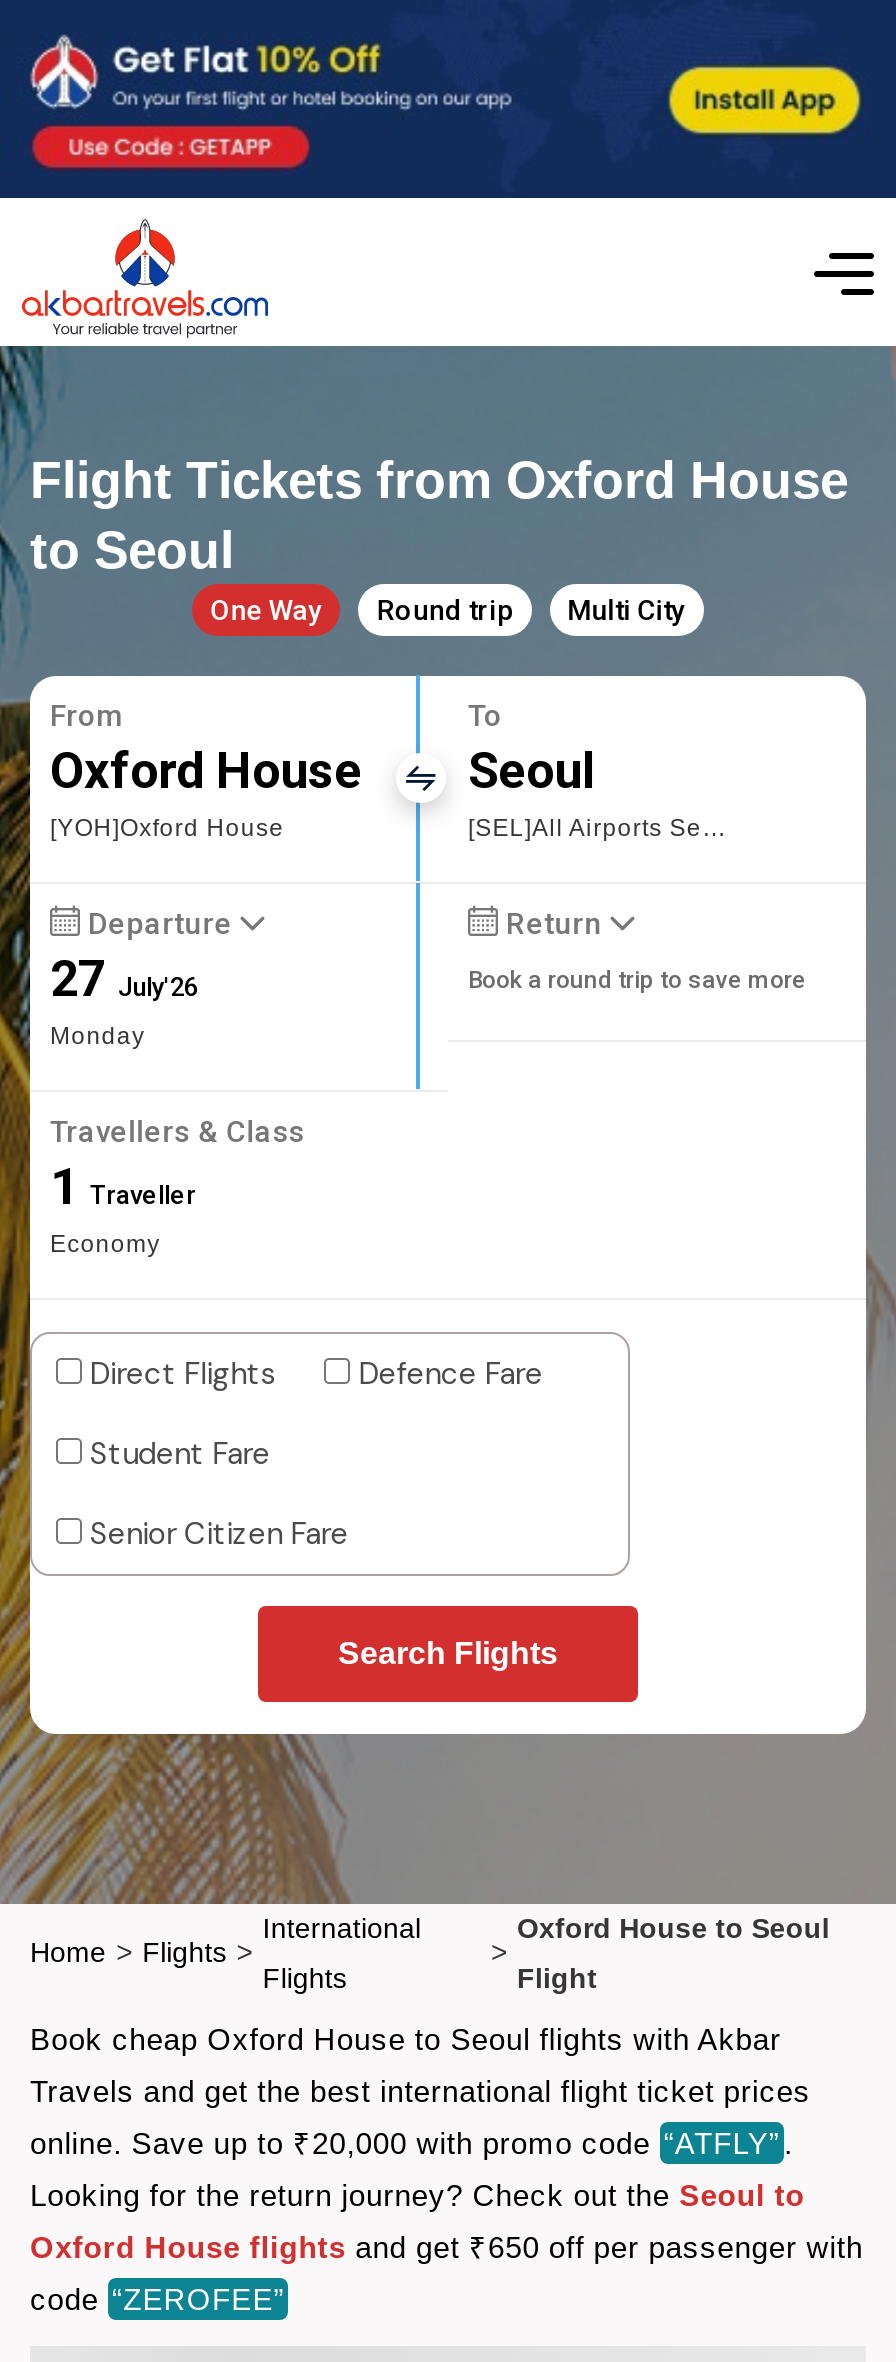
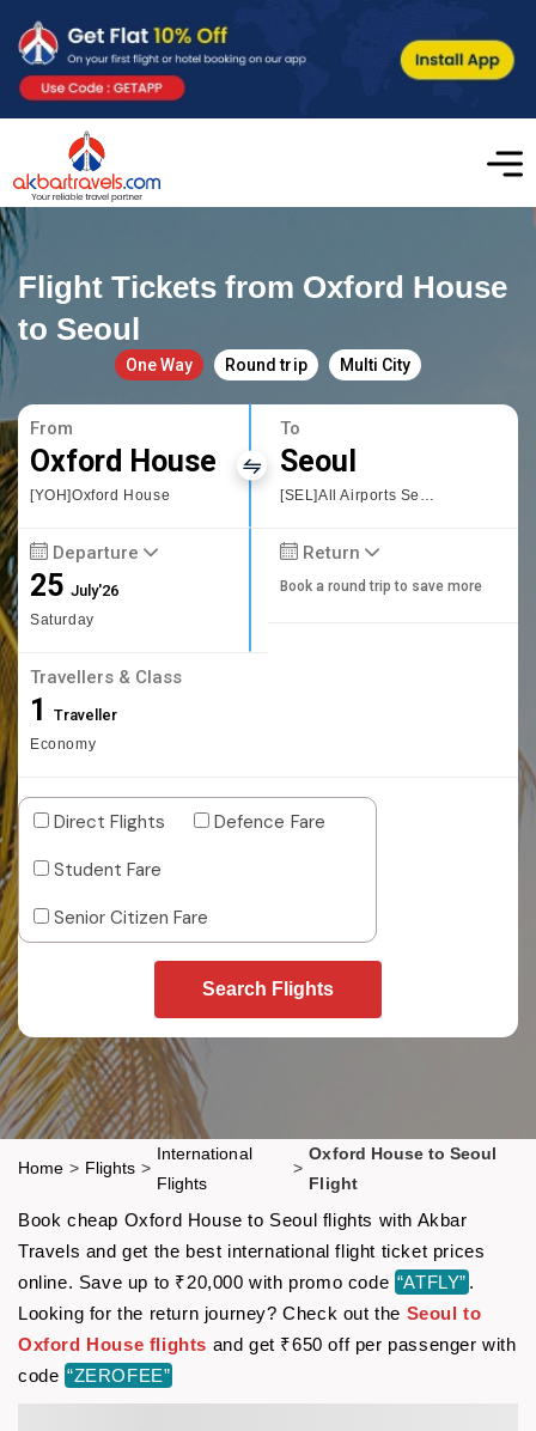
- 27 July'26
- Monday
+ 25 July'26
+ Saturday
